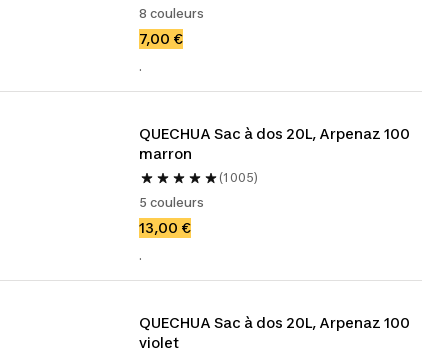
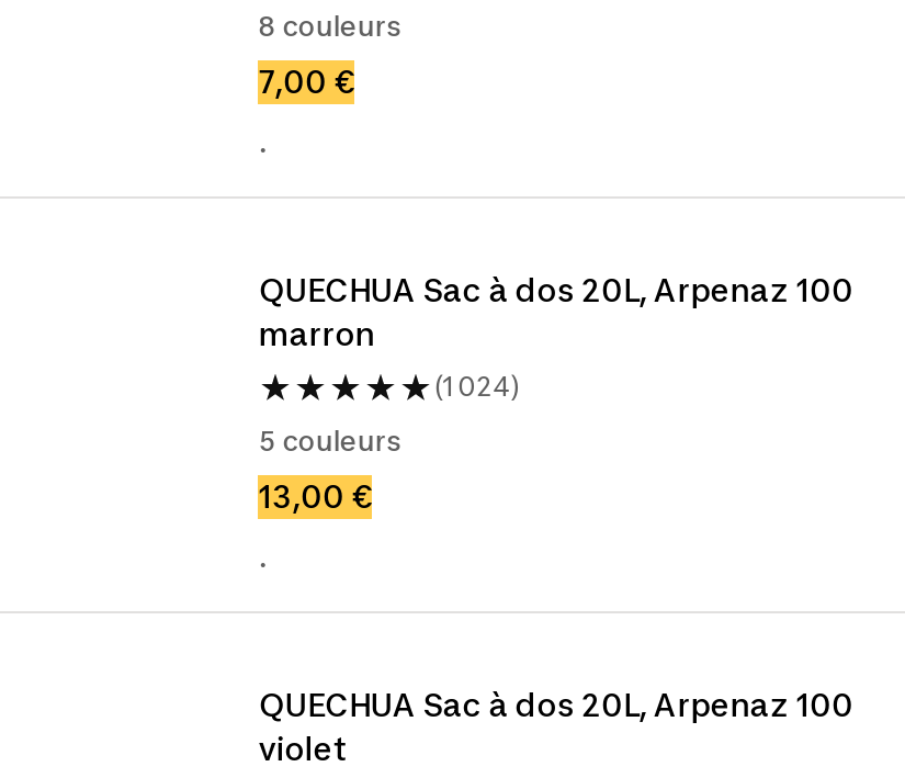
- (1 005)
+ (1 024)
